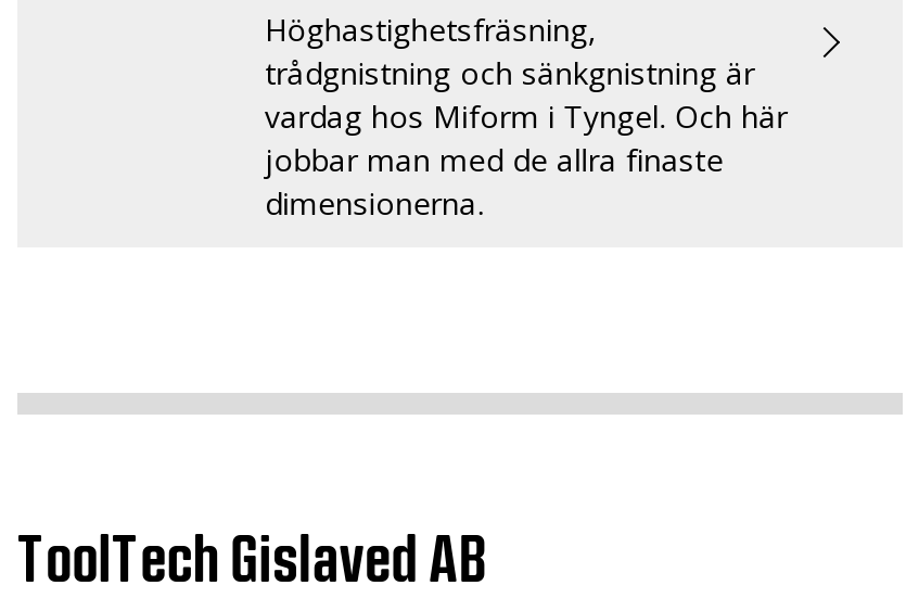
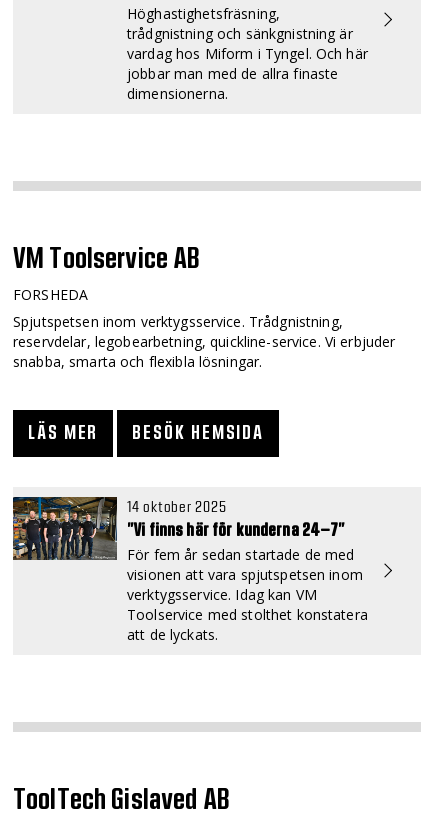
+ [image]
+ 14 oktober 2025
+ ”Vi finns här för kunderna 24–7”
+ För fem år sedan startade de med
+ visionen att vara spjutspetsen inom
+ verktygsservice. Idag kan VM
+ Toolservice med stolthet konstatera
+ att de lyckats.

+ VM Toolservice AB
+ FORSHEDA
+ Spjutspetsen inom verktygsservice. Trådgnistning,
+ reservdelar, legobearbetning, quickline-service. Vi erbjuder
+ snabba, smarta och flexibla lösningar.

+ LÄS MER
+ BESÖK HEMSIDA
